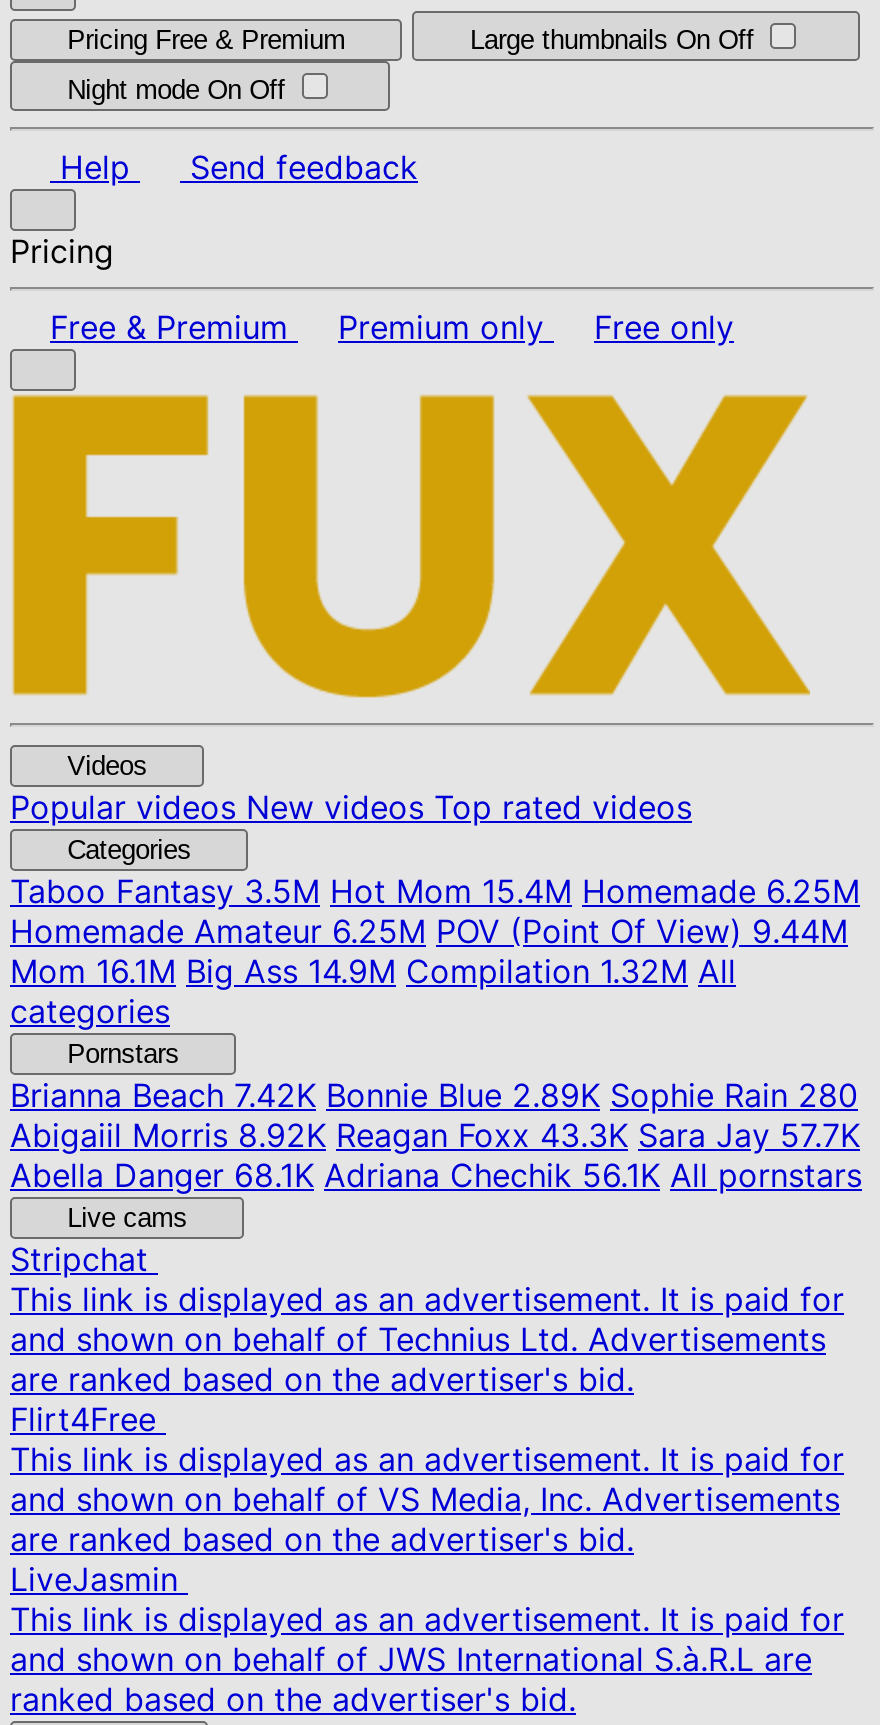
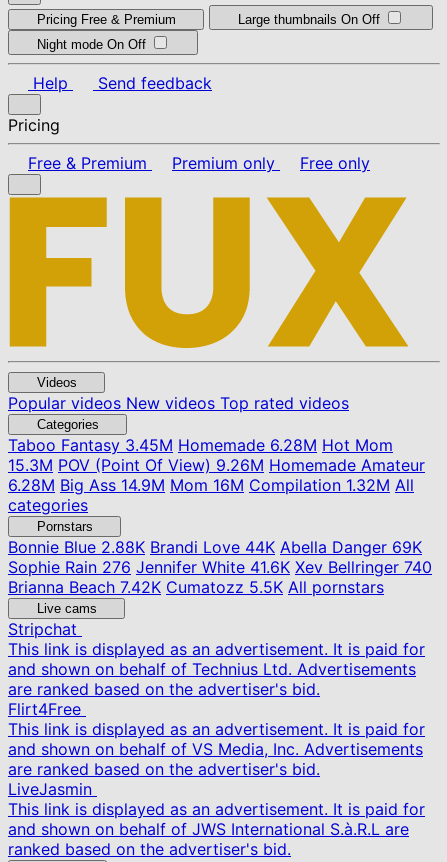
- Taboo Fantasy3.5M Hot Mom 15.4M Homemade 6.25M
- Homemade Amateur 6.25M POV (Point Of View) 9.44M
- Mom 16.1M Big Ass 14.9M Compilation 1.32M All
+ Taboo Fantasy3.45M Homemade 6.28M Hot Mom
+ 15.3M POV (Point Of View) 9.26M Homemade Amateur
+ 6.28M Big Ass 14.9M Mom 16M Compilation 1.32M All

- Brianna Beach7.42K Bonnie Blue 2.89K Sophie Rain 280
- Abigaiil Morris 8.92K Reagan Foxx 43.3K Sara Jay 57.7K
- Abella Danger 68.1K Adriana Chechik 56.1K All pornstars
+ Bonnie Blue2.88K Brandi Love 44K Abella Danger 69K
+ Sophie Rain 276 Jennifer White 41.6K Xev Bellringer 740
+ Brianna Beach 7.42K Cumatozz 5.5K All pornstars
